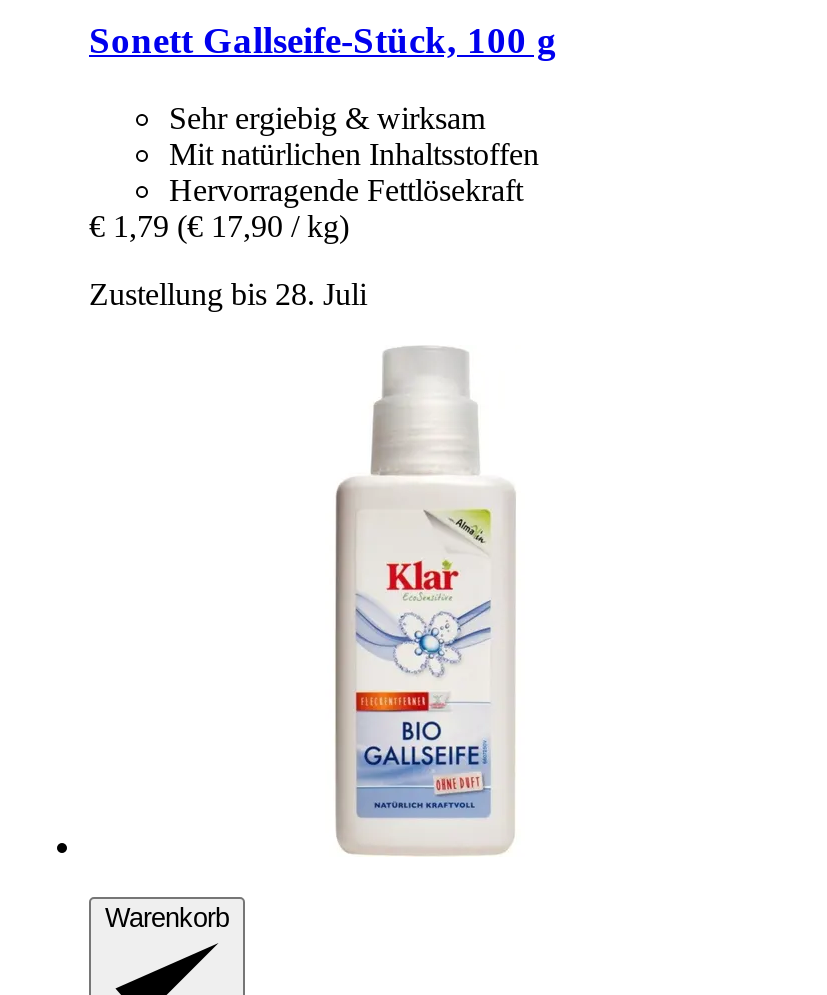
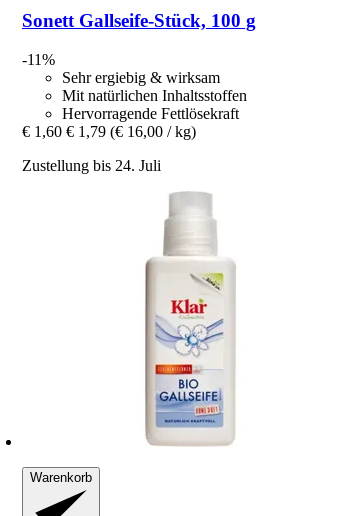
+ -11%

- € 1,79 (€ 17,90 / kg)
+ € 1,60 € 1,79 (€ 16,00 / kg)

- Zustellung bis 28. Juli
+ Zustellung bis 24. Juli
